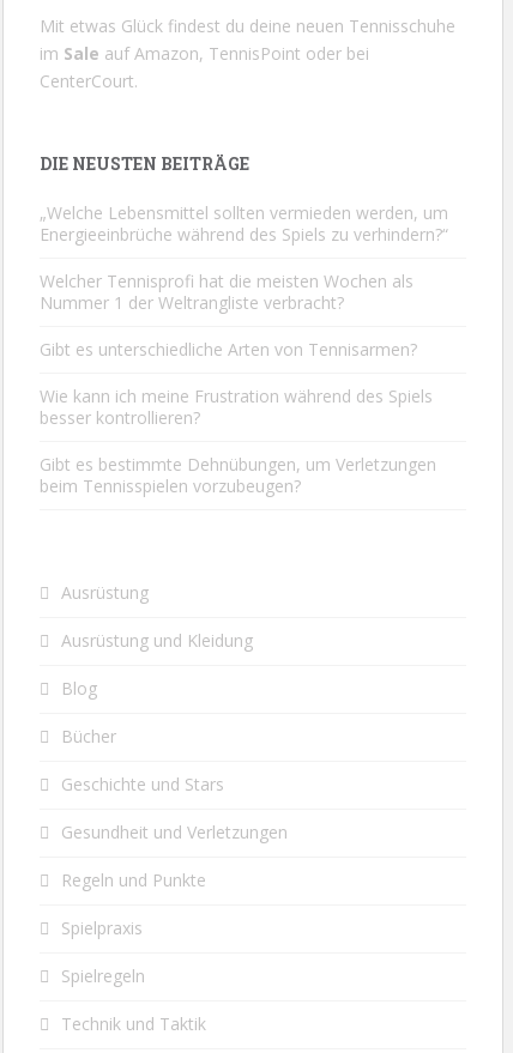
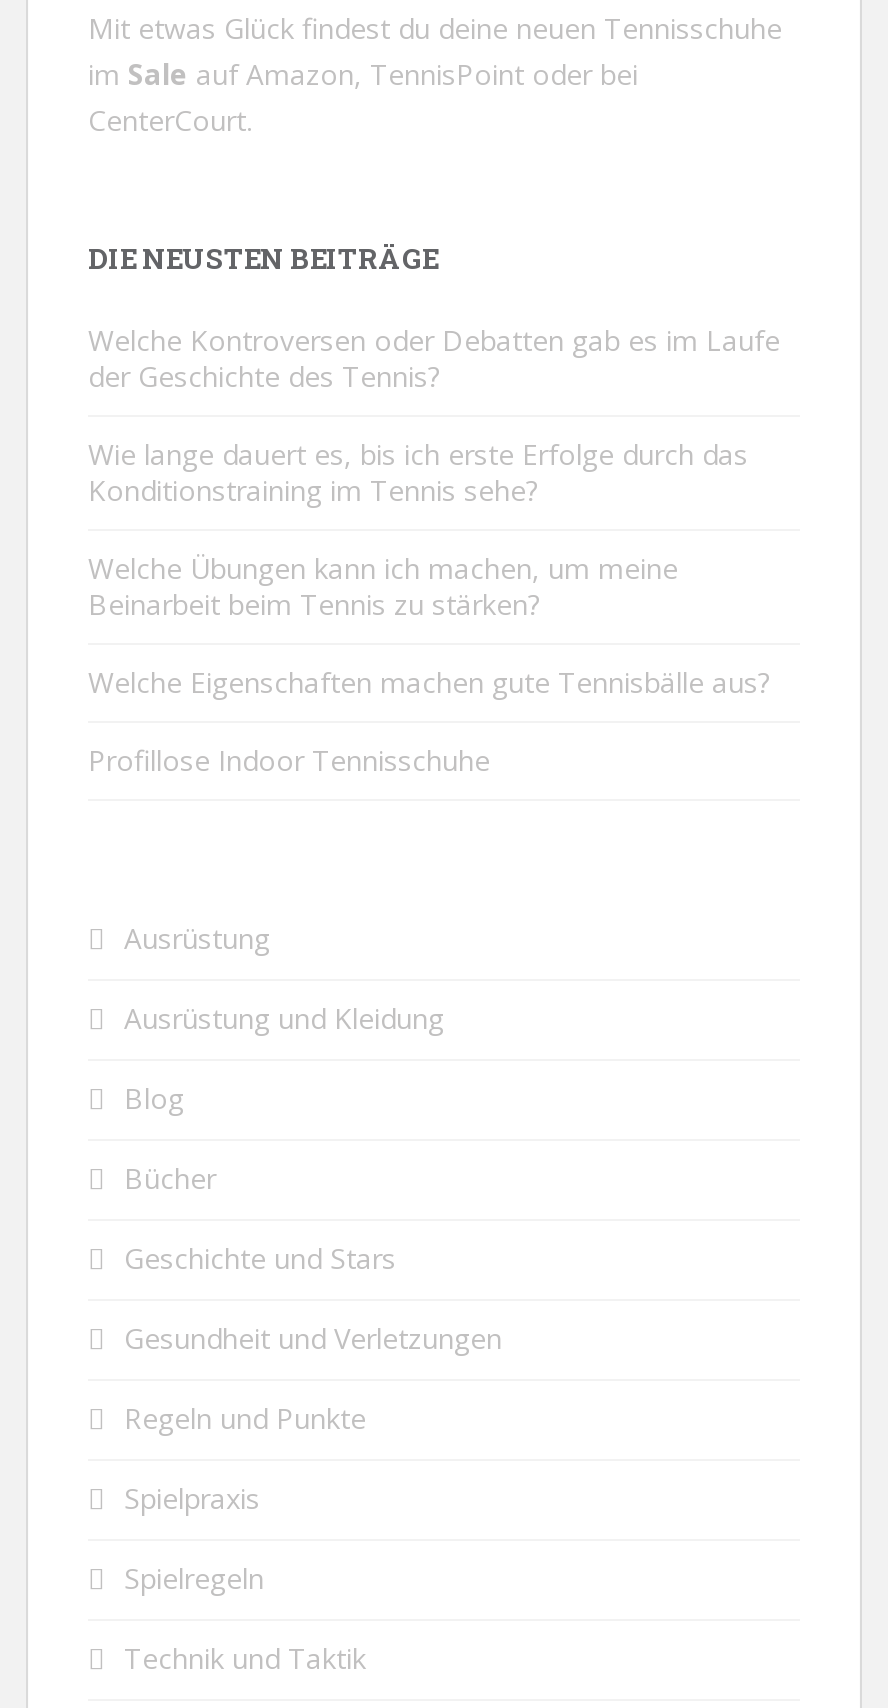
- „Welche Lebensmittel sollten vermieden werden, um
- Energieeinbrüche während des Spiels zu verhindern?“
+ Welche Kontroversen oder Debatten gab es im Laufe
+ der Geschichte des Tennis?

- Welcher Tennisprofi hat die meisten Wochen als
- Nummer 1 der Weltrangliste verbracht?
+ Wie lange dauert es, bis ich erste Erfolge durch das
+ Konditionstraining im Tennis sehe?

- Gibt es unterschiedliche Arten von Tennisarmen?
+ Welche Übungen kann ich machen, um meine
+ Beinarbeit beim Tennis zu stärken?

- Wie kann ich meine Frustration während des Spiels
- besser kontrollieren?
+ Welche Eigenschaften machen gute Tennisbälle aus?

- Gibt es bestimmte Dehnübungen, um Verletzungen
- beim Tennisspielen vorzubeugen?
+ Profillose Indoor Tennisschuhe
